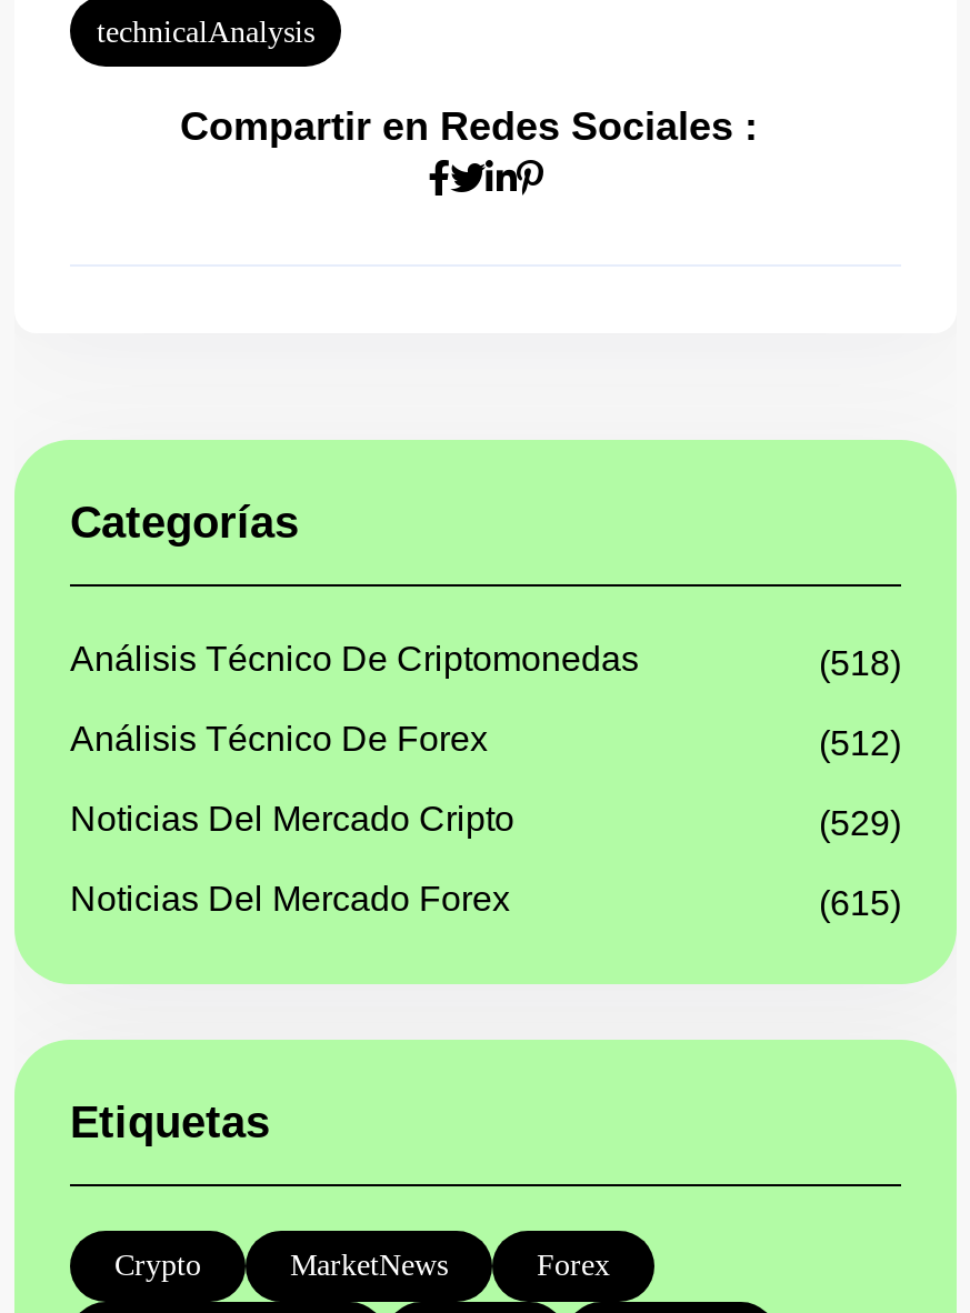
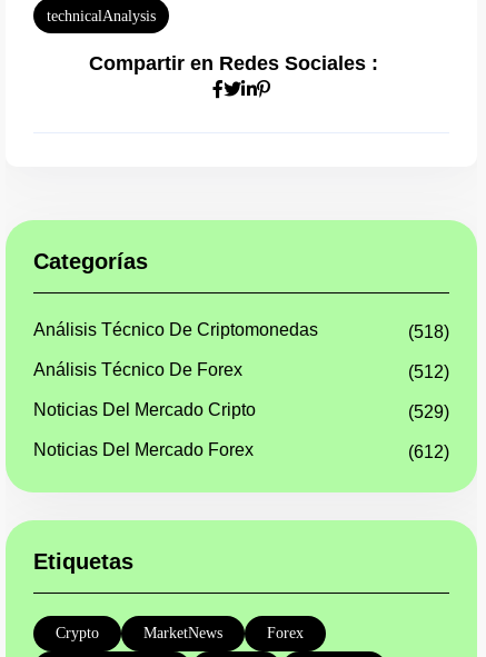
- (615)
+ (612)
